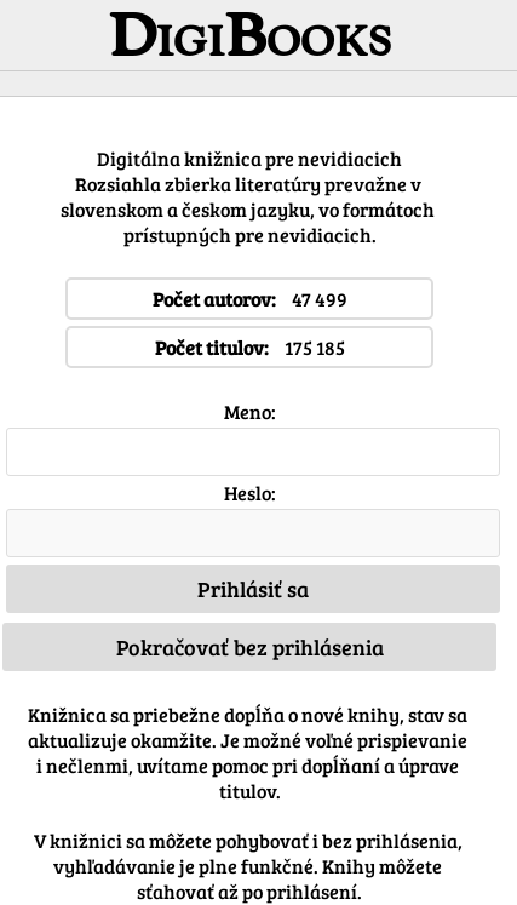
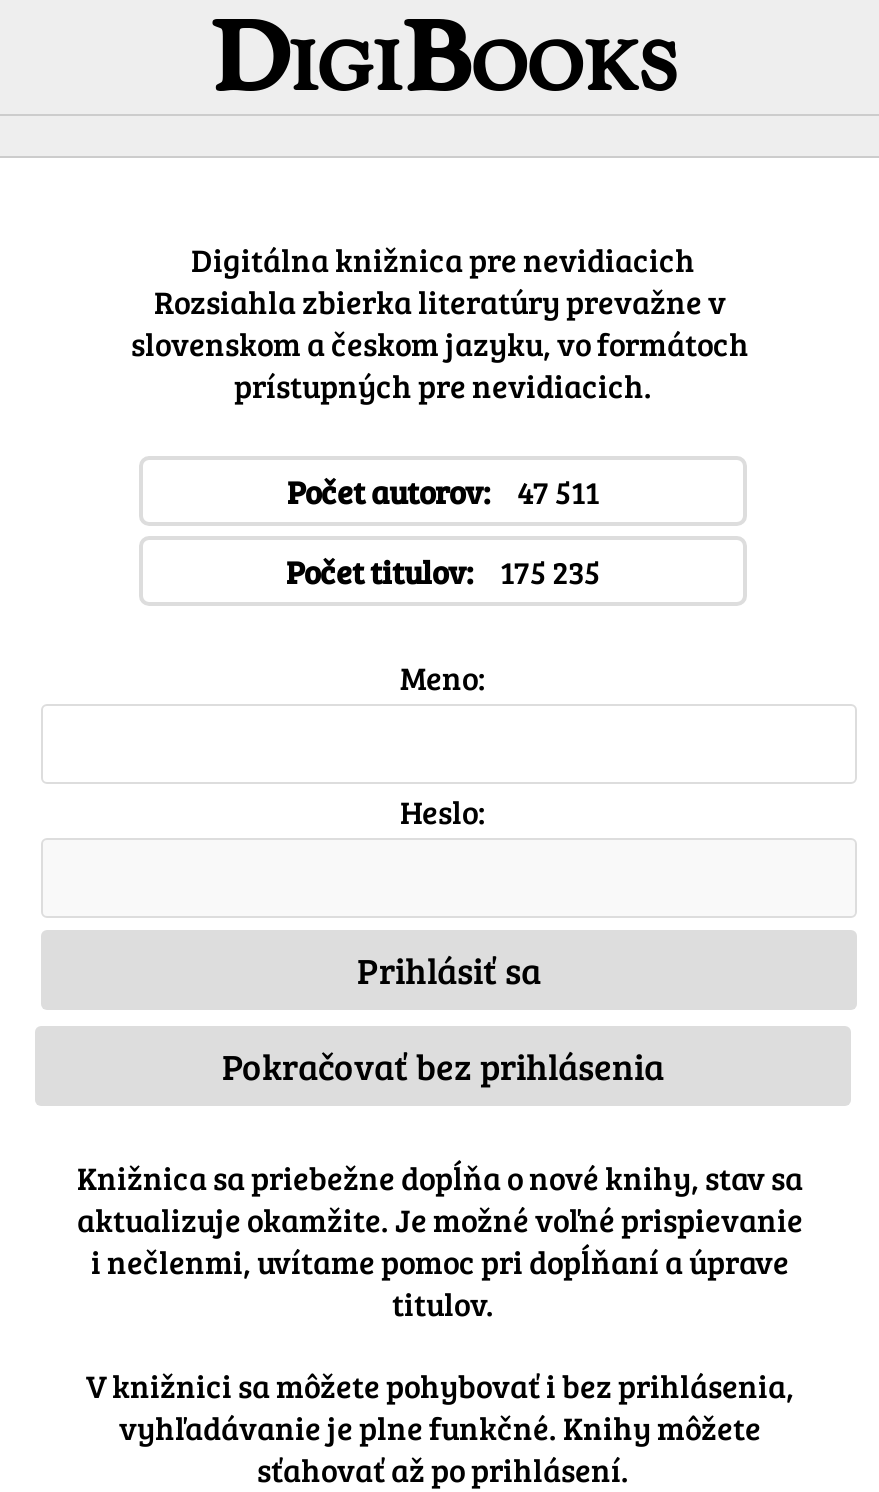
- Počet autorov: 47 499
+ Počet autorov: 47 511

- Počet titulov: 175 185
+ Počet titulov: 175 235
